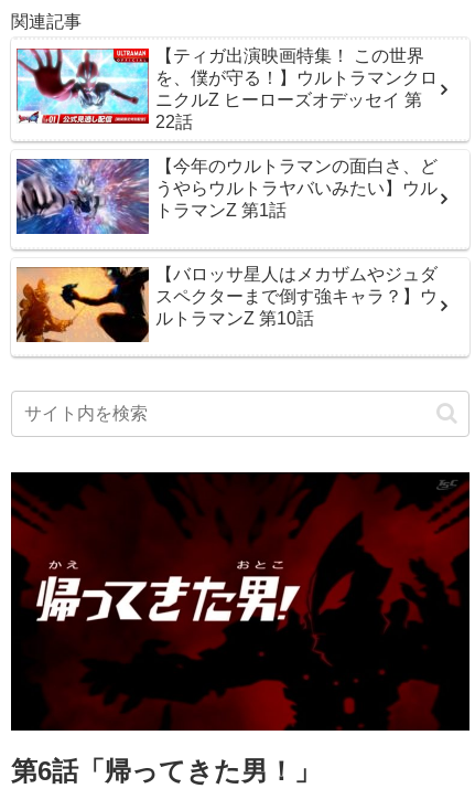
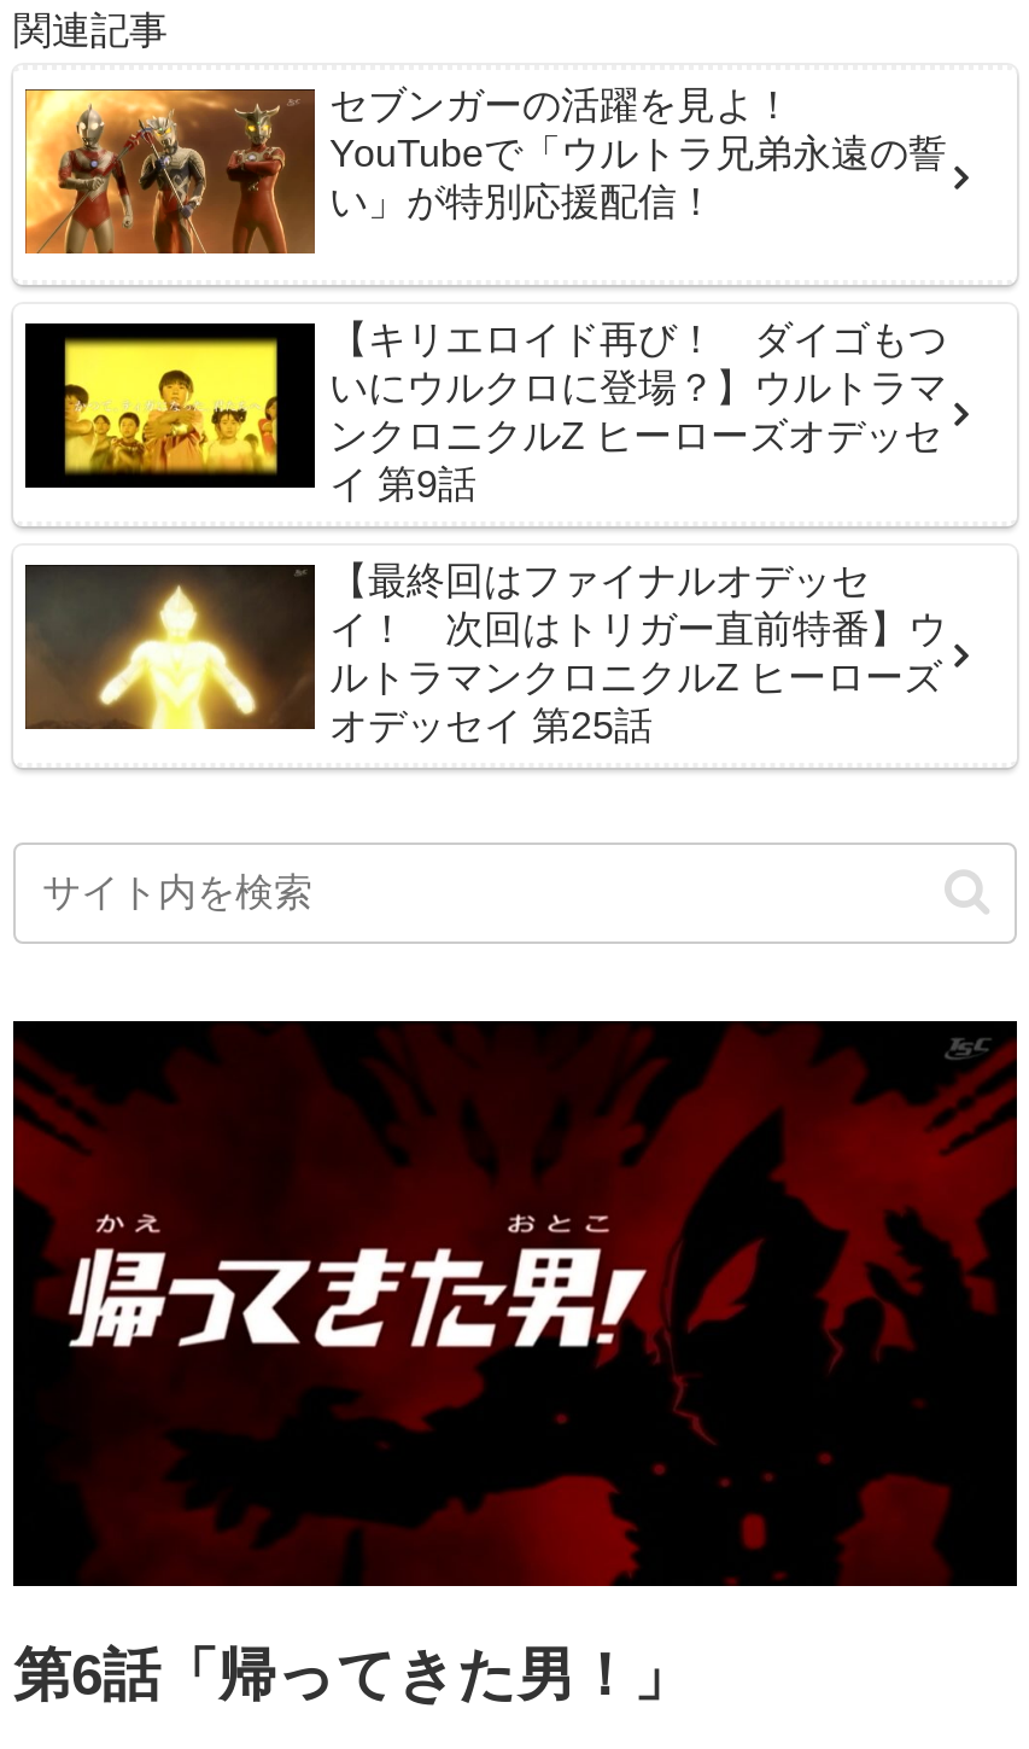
- [image]
- 【ティガ出演映画特集！ この世界
- を、僕が守る！】ウルトラマンクロ
- ニクルZ ヒーローズオデッセイ 第
- 22話
+ [image]
+ セブンガーの活躍を見よ！
+ YouTubeで「ウルトラ兄弟永遠の誓
+ い」が特別応援配信！

- [image]
- 【今年のウルトラマンの面白さ、ど
- うやらウルトラヤバいみたい】ウル
- トラマンZ 第1話
+ [image]
+ 【キリエロイド再び！ ダイゴもつ
+ いにウルクロに登場？】ウルトラマ
+ ンクロニクルZ ヒーローズオデッセ
+ イ 第9話

- [image]
- 【バロッサ星人はメカザムやジュダ
- スペクターまで倒す強キャラ？】ウ
- ルトラマンZ 第10話
+ [image]
+ 【最終回はファイナルオデッセ
+ イ！ 次回はトリガー直前特番】ウ
+ ルトラマンクロニクルZ ヒーローズ
+ オデッセイ 第25話
